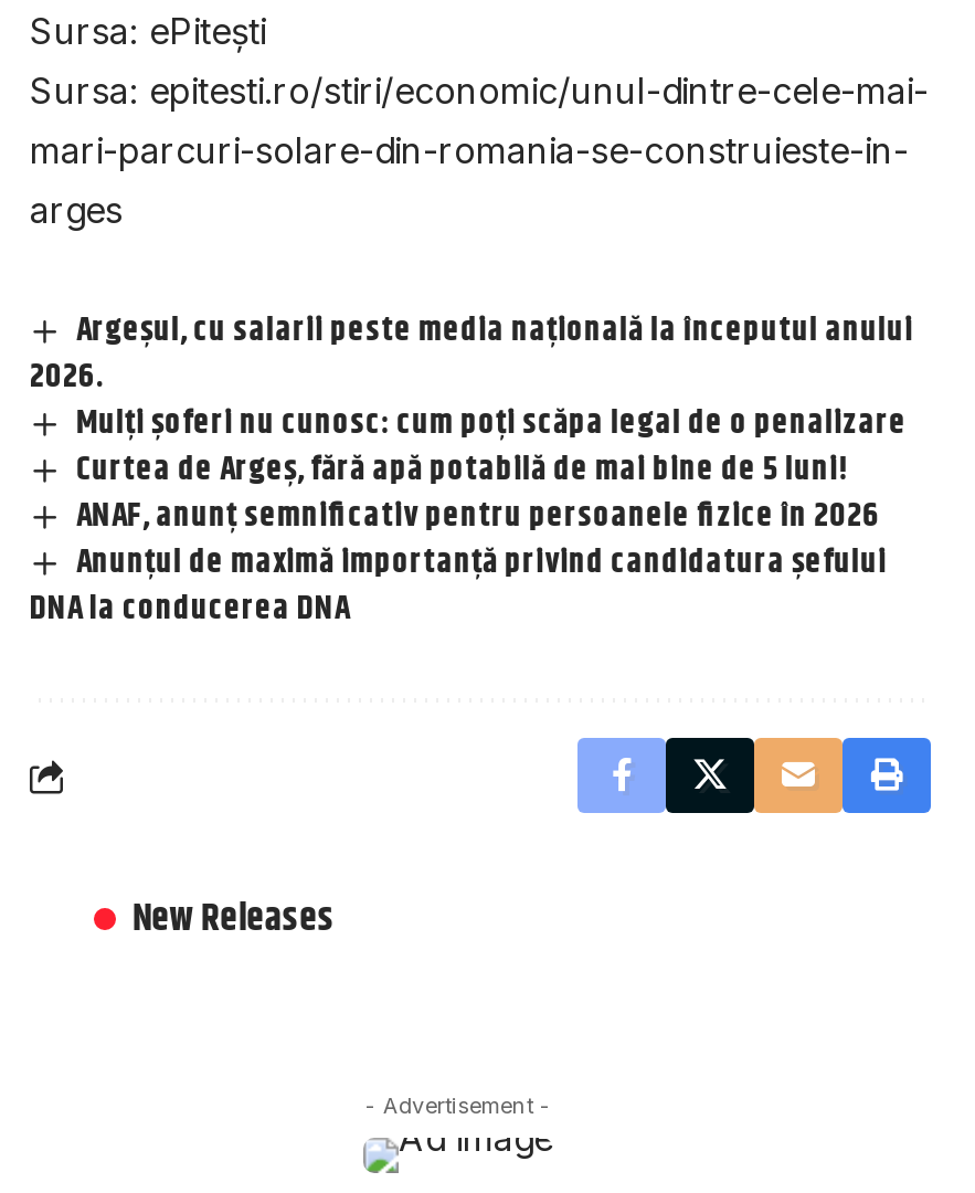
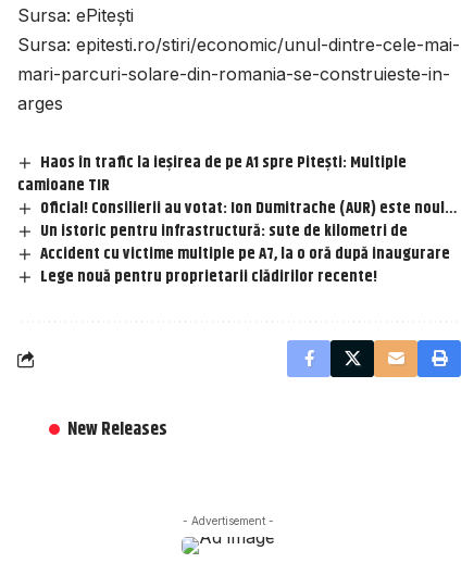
- Argeșul, cu salarii peste media națională la începutul anului
- 2026.
- Mulți șoferi nu cunosc: cum poți scăpa legal de o penalizare
- Curtea de Argeș, fără apă potabilă de mai bine de 5 luni!
- ANAF, anunț semnificativ pentru persoanele fizice în 2026
- Anunțul de maximă importanță privind candidatura șefului
- DNA la conducerea DNA
+ Haos în trafic la ieșirea de pe A1 spre Pitești: Multiple
+ camioane TIR
+ Oficial! Consilierii au votat: Ion Dumitrache (AUR) este noul…
+ Un istoric pentru infrastructură: sute de kilometri de
+ Accident cu victime multiple pe A7, la o oră după inaugurare
+ Lege nouă pentru proprietarii clădirilor recente!
